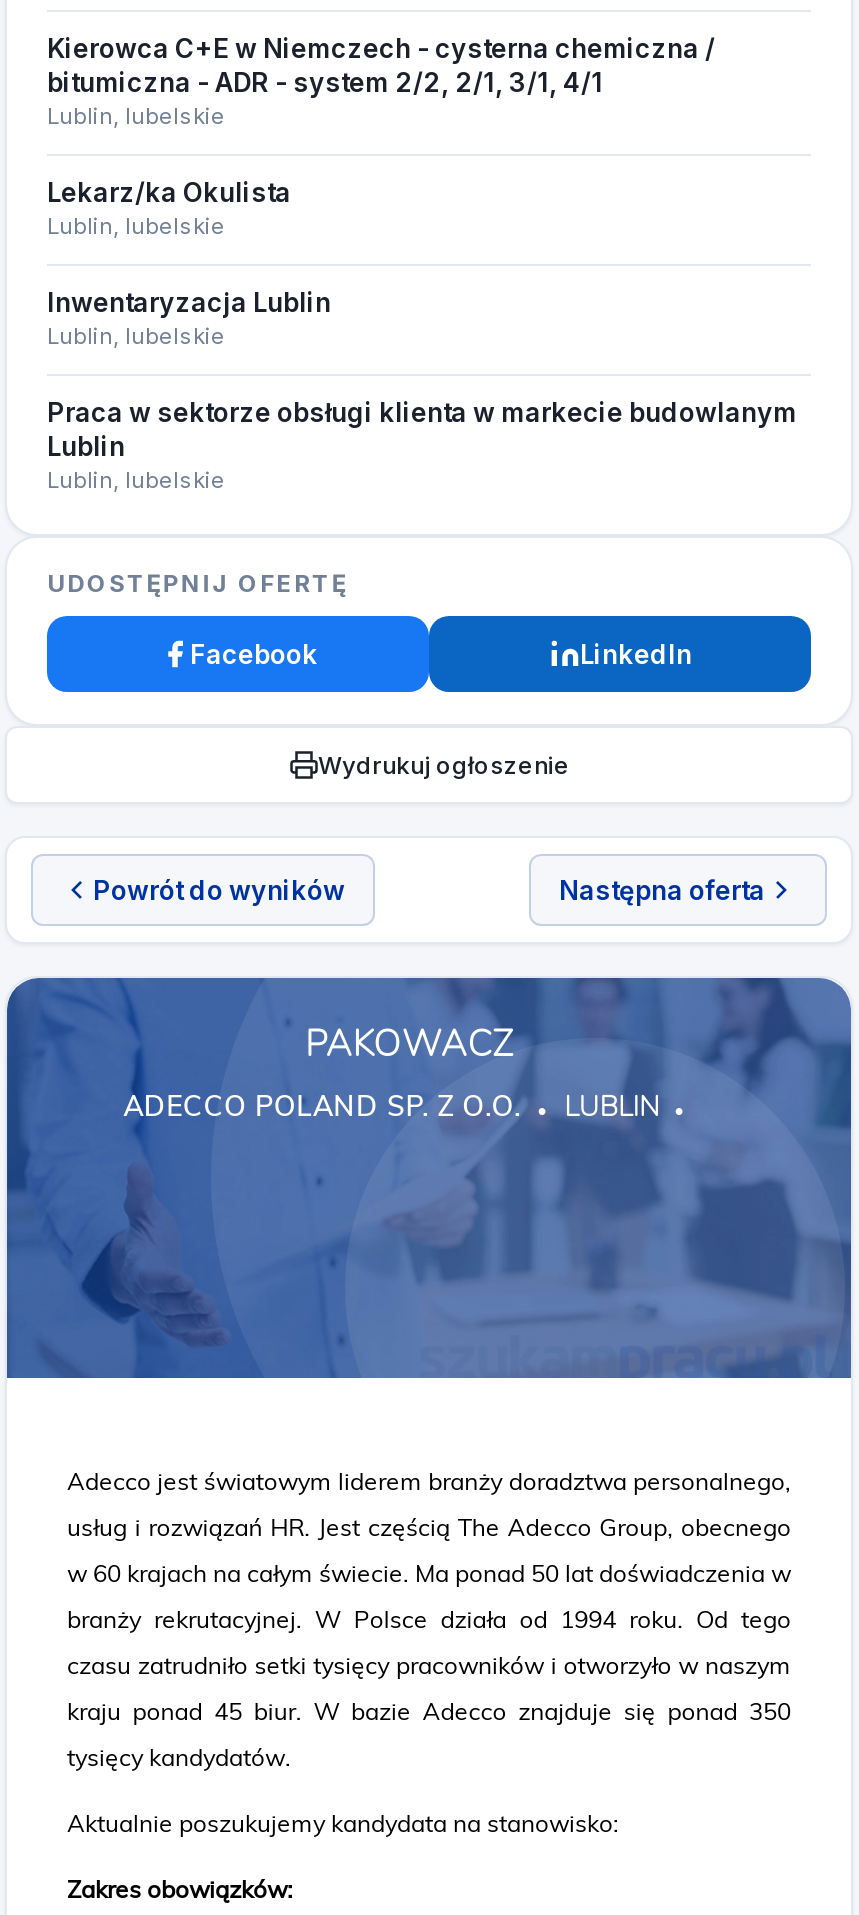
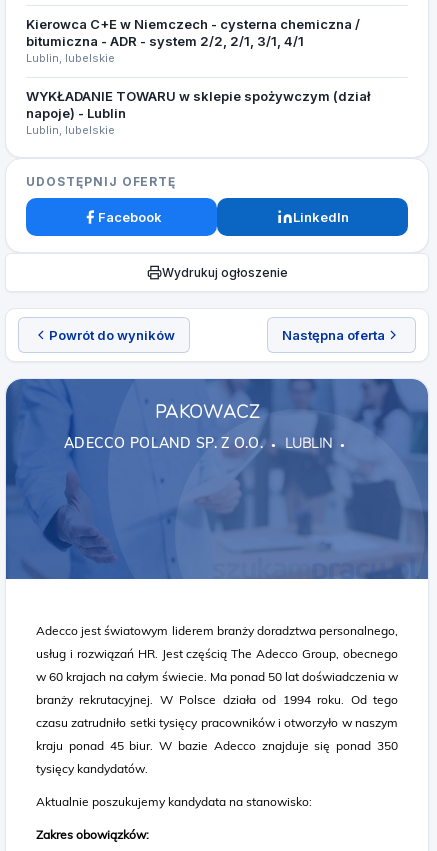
- Lekarz/ka Okulista
- Lublin, lubelskie
- Inwentaryzacja Lublin
- Lublin, lubelskie
- Praca w sektorze obsługi klienta w markecie budowlanym
- Lublin
+ WYKŁADANIE TOWARU w sklepie spożywczym (dział
+ napoje) - Lublin
